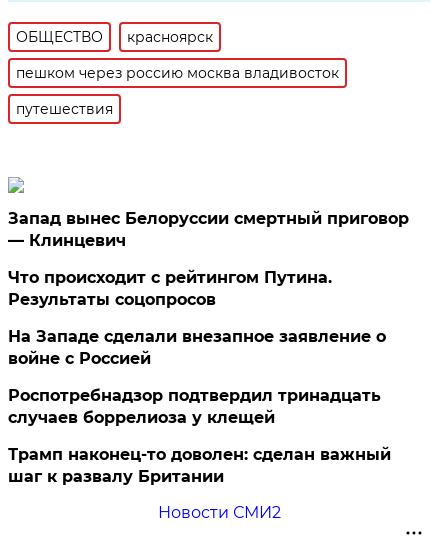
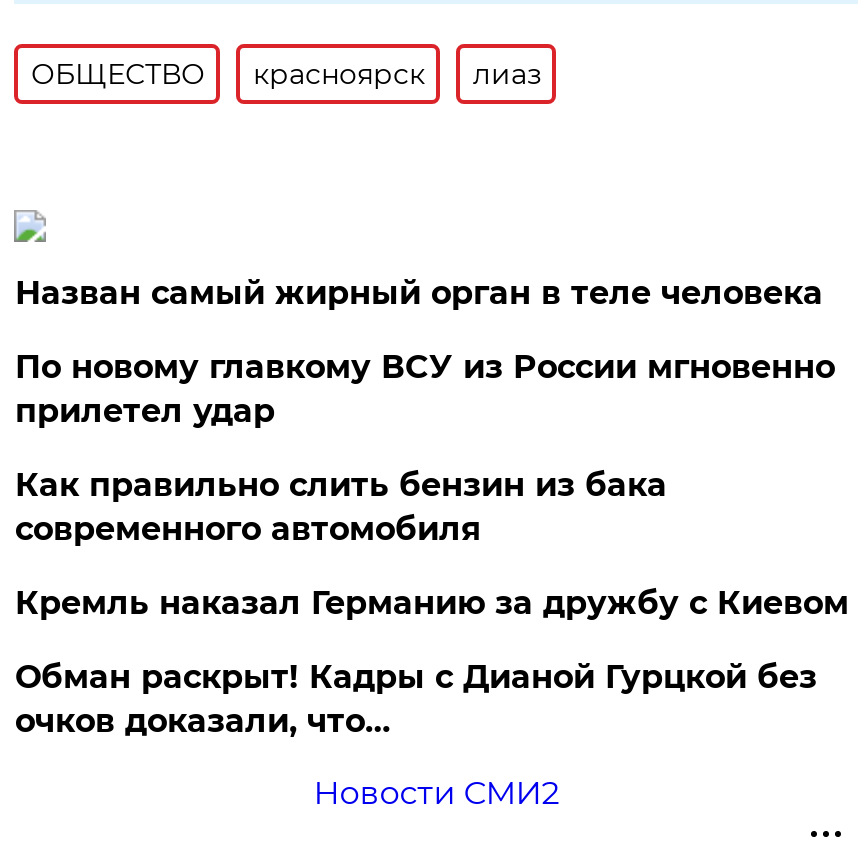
- пешком через россию москва владивосток
- путешествия
+ лиаз

- Запад вынес Белоруссии смертный приговор
- — Клинцевич
- Что происходит с рейтингом Путина.
- Результаты соцопросов
- На Западе сделали внезапное заявление о
- войне с Россией
- Роспотребнадзор подтвердил тринадцать
- случаев боррелиоза у клещей
- Трамп наконец-то доволен: сделан важный
- шаг к развалу Британии
+ Назван самый жирный орган в теле человека
+ По новому главкому ВСУ из России мгновенно
+ прилетел удар
+ Как правильно слить бензин из бака
+ современного автомобиля
+ Кремль наказал Германию за дружбу с Киевом
+ Обман раскрыт! Кадры с Дианой Гурцкой без
+ очков доказали, что…
